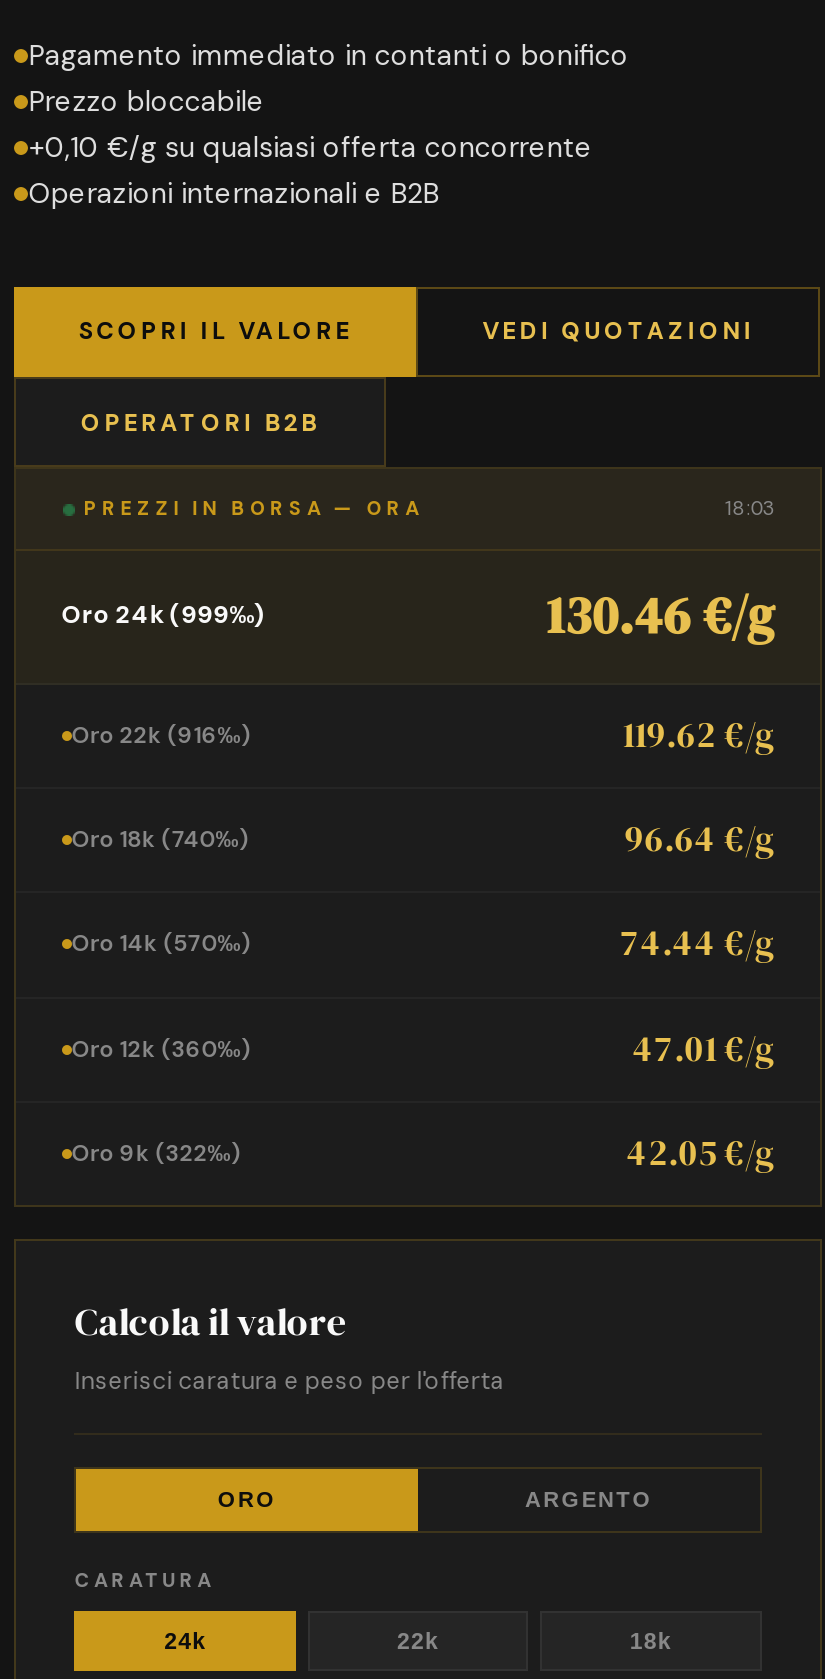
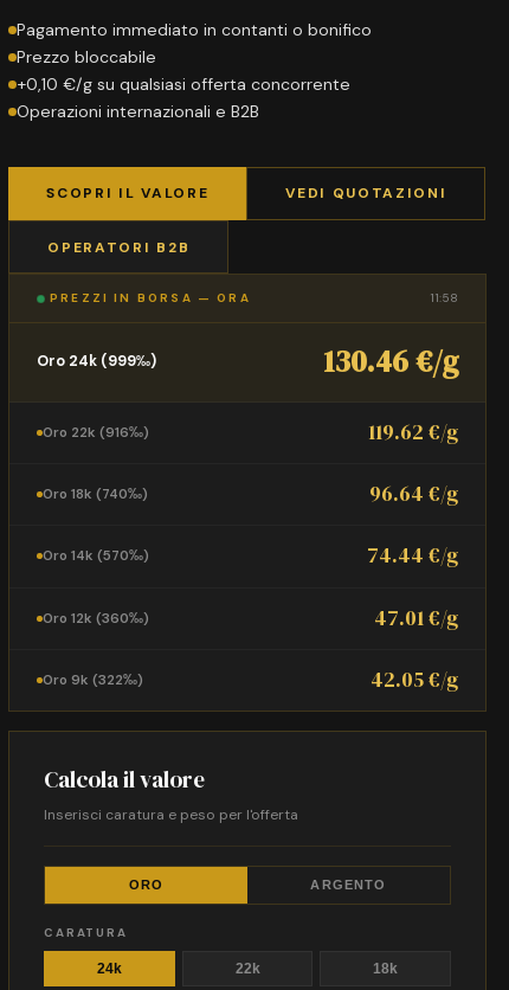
- 18:03
+ 11:58
